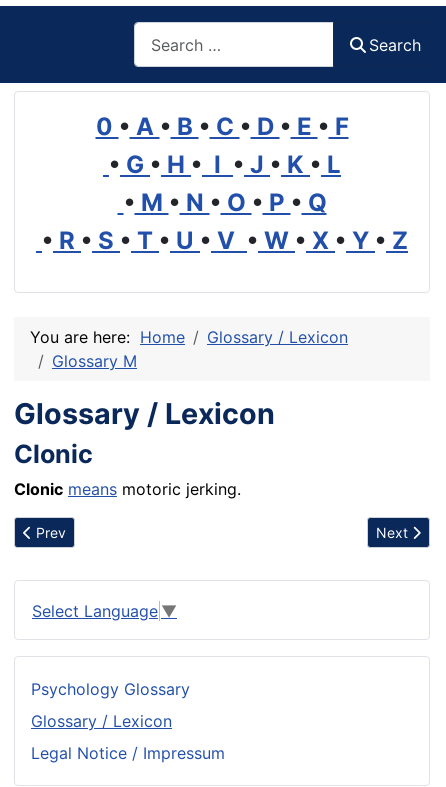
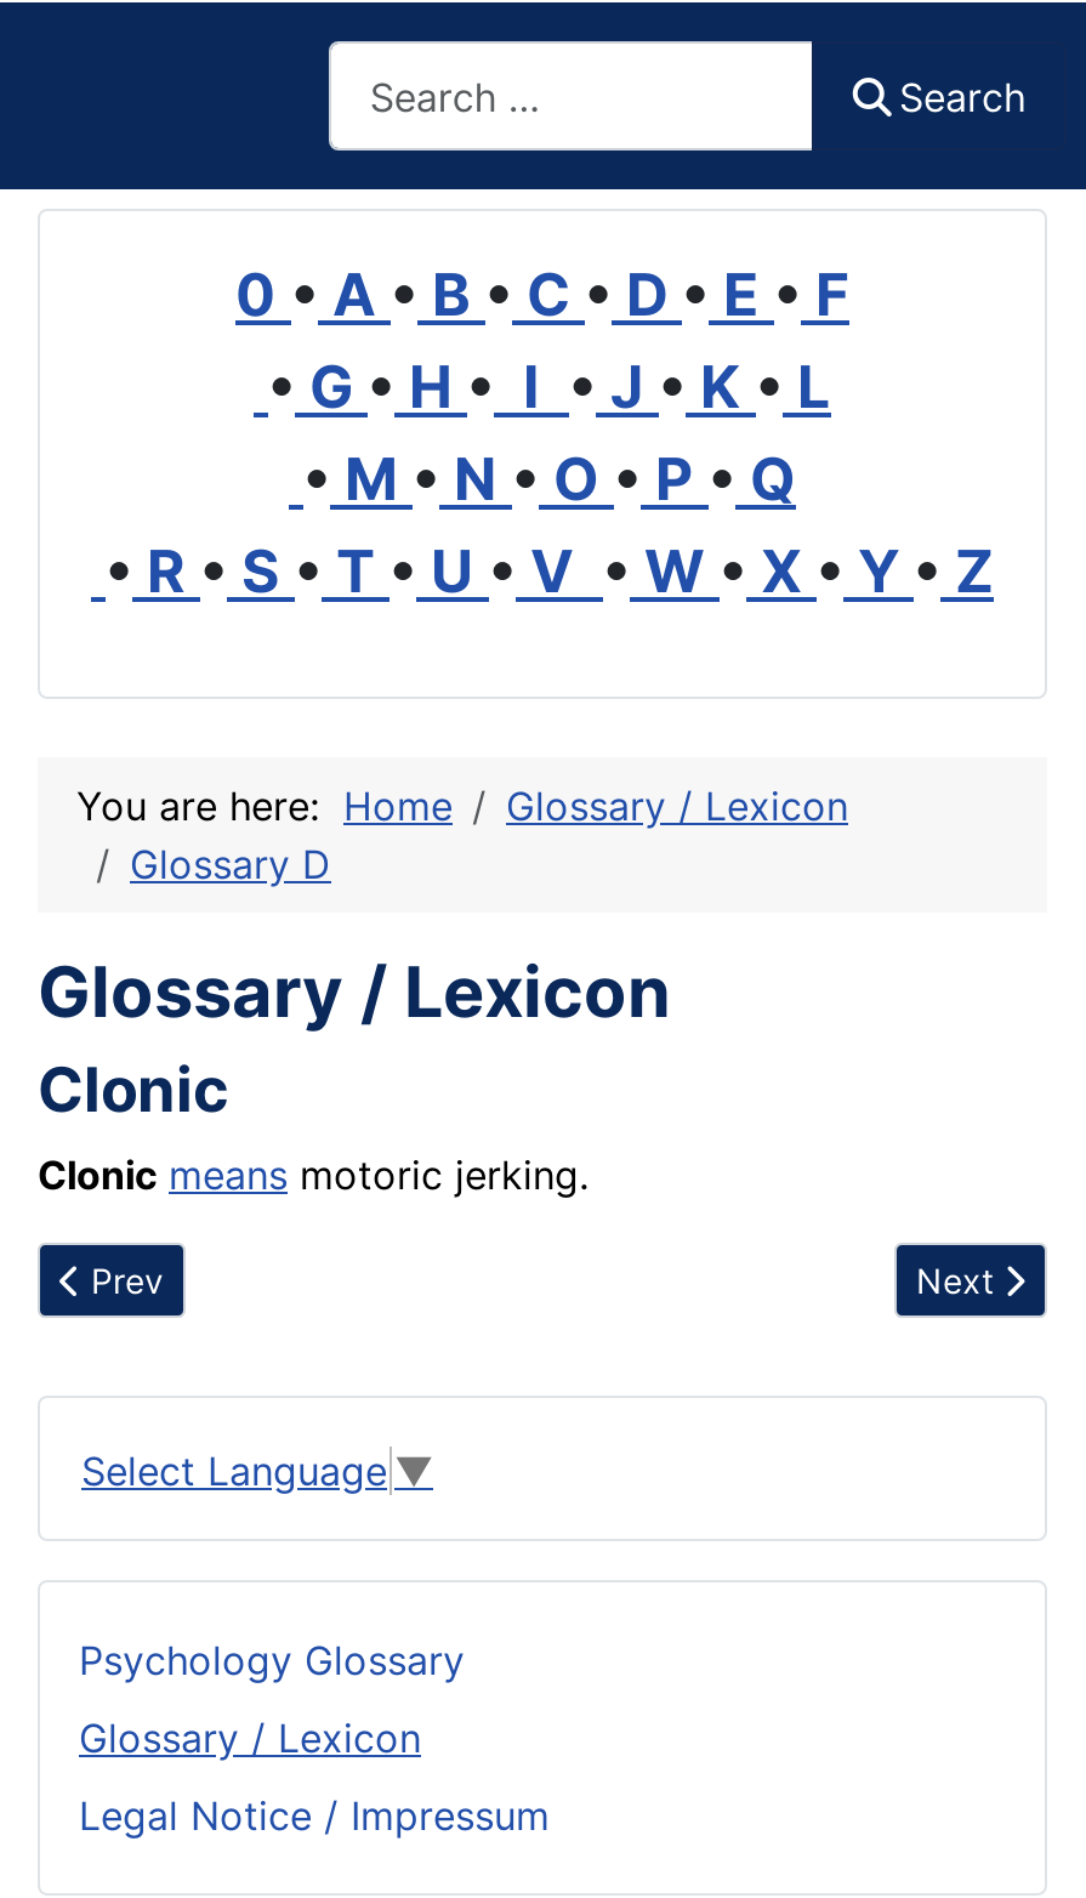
- Glossary M
+ Glossary D
